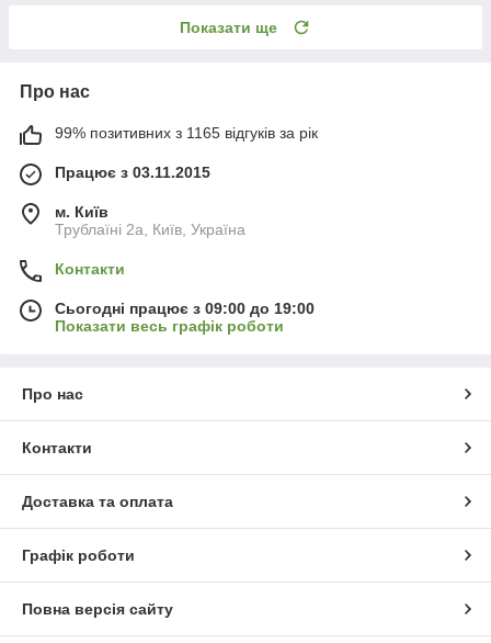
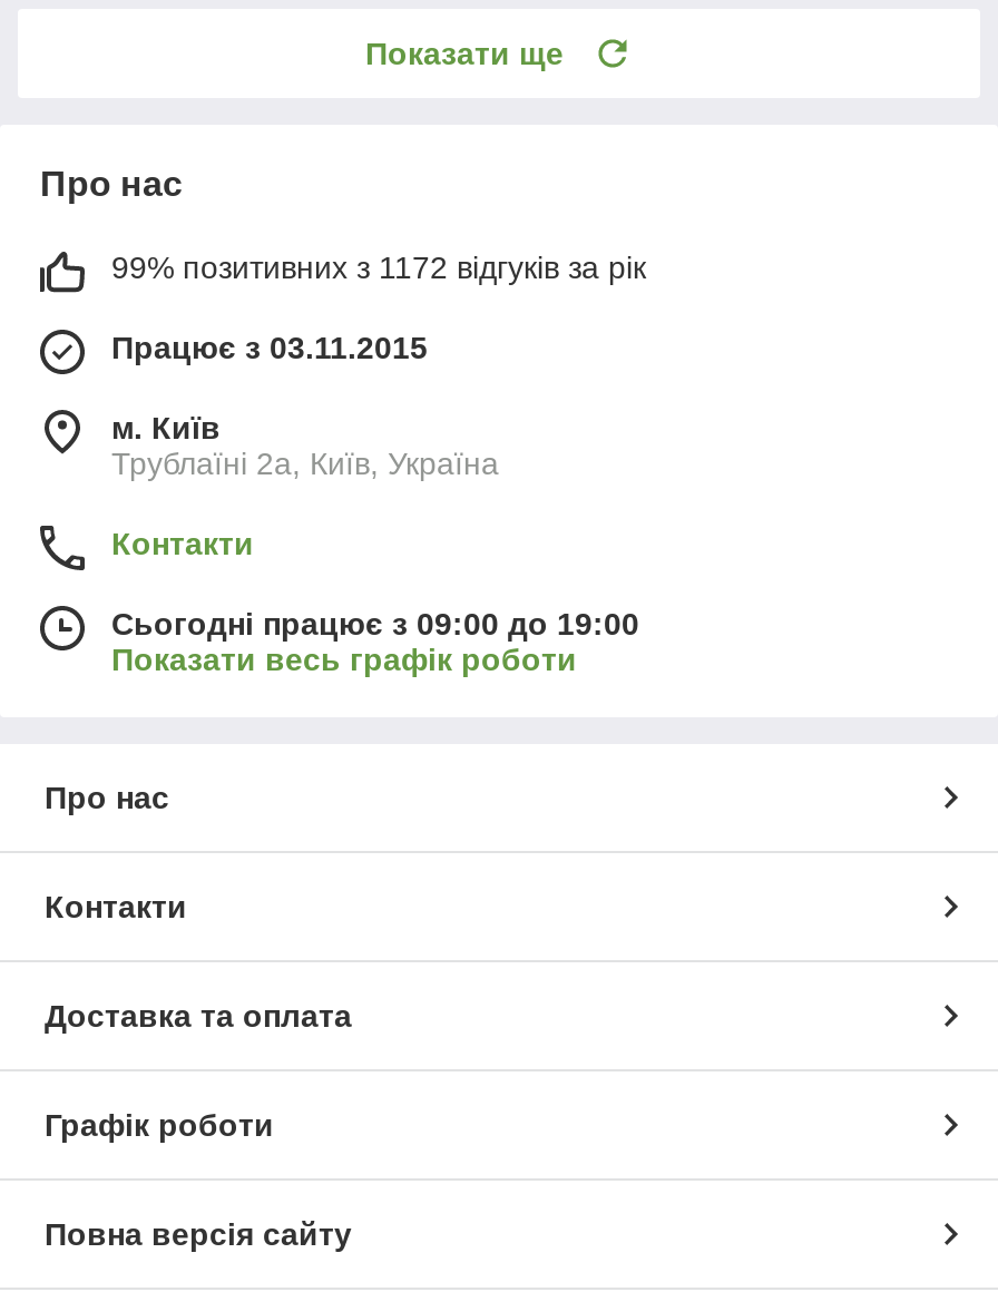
- 99% позитивних з 1165 відгуків за рік
+ 99% позитивних з 1172 відгуків за рік
